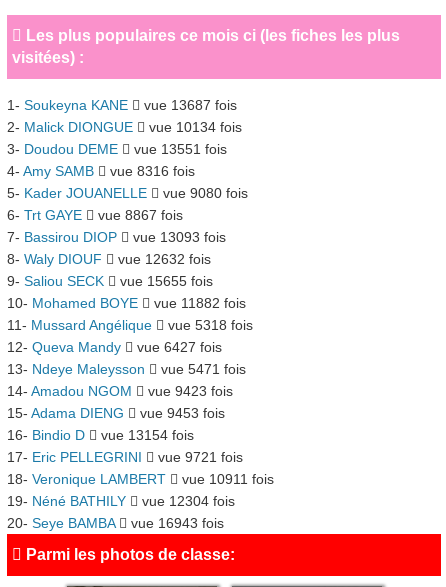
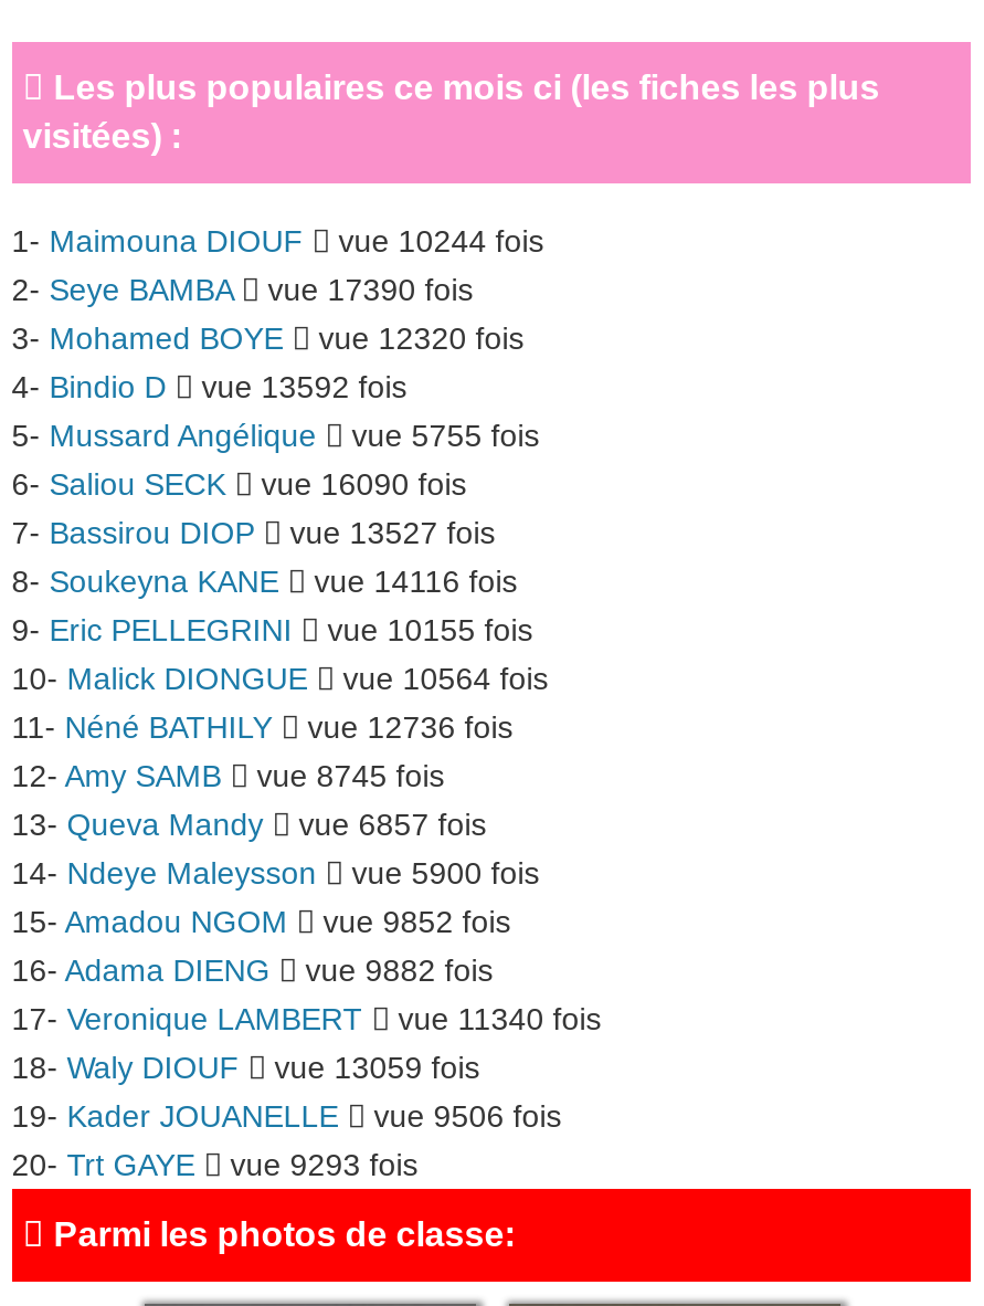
- 1- Soukeyna KANE
- vue 13687 fois
- 2- Malick DIONGUE
- vue 10134 fois
- 3- Doudou DEME
- vue 13551 fois
- 4- Amy SAMB
- vue 8316 fois
- 5- Kader JOUANELLE
- vue 9080 fois
- 6- Trt GAYE
- vue 8867 fois
+ 1- Maimouna DIOUF
+ vue 10244 fois
+ 2- Seye BAMBA
+ vue 17390 fois
+ 3- Mohamed BOYE
+ vue 12320 fois
+ 4- Bindio D
+ vue 13592 fois
+ 5- Mussard Angélique vue 5755 fois
+ 6- Saliou SECK
+ vue 16090 fois

- vue 13093 fois
- 8- Waly DIOUF
- vue 12632 fois
- 9- Saliou SECK
- vue 15655 fois
- 10- Mohamed BOYE
- vue 11882 fois
- 11- Mussard Angélique vue 5318 fois
- 12- Queva Mandy vue 6427 fois
- 13- Ndeye Maleysson vue 5471 fois
- 14- Amadou NGOM
- vue 9423 fois
- 15- Adama DIENG
- vue 9453 fois
- 16- Bindio D
- vue 13154 fois
- 17- Eric PELLEGRINI
- vue 9721 fois
- 18- Veronique LAMBERT
- vue 10911 fois
- 19- Néné BATHILY
- vue 12304 fois
- 20- Seye BAMBA
- vue 16943 fois
+ vue 13527 fois
+ 8- Soukeyna KANE
+ vue 14116 fois
+ 9- Eric PELLEGRINI
+ vue 10155 fois
+ 10- Malick DIONGUE
+ vue 10564 fois
+ 11- Néné BATHILY
+ vue 12736 fois
+ 12- Amy SAMB
+ vue 8745 fois
+ 13- Queva Mandy vue 6857 fois
+ 14- Ndeye Maleysson vue 5900 fois
+ 15- Amadou NGOM
+ vue 9852 fois
+ 16- Adama DIENG
+ vue 9882 fois
+ 17- Veronique LAMBERT
+ vue 11340 fois
+ 18- Waly DIOUF
+ vue 13059 fois
+ 19- Kader JOUANELLE
+ vue 9506 fois
+ 20- Trt GAYE
+ vue 9293 fois
